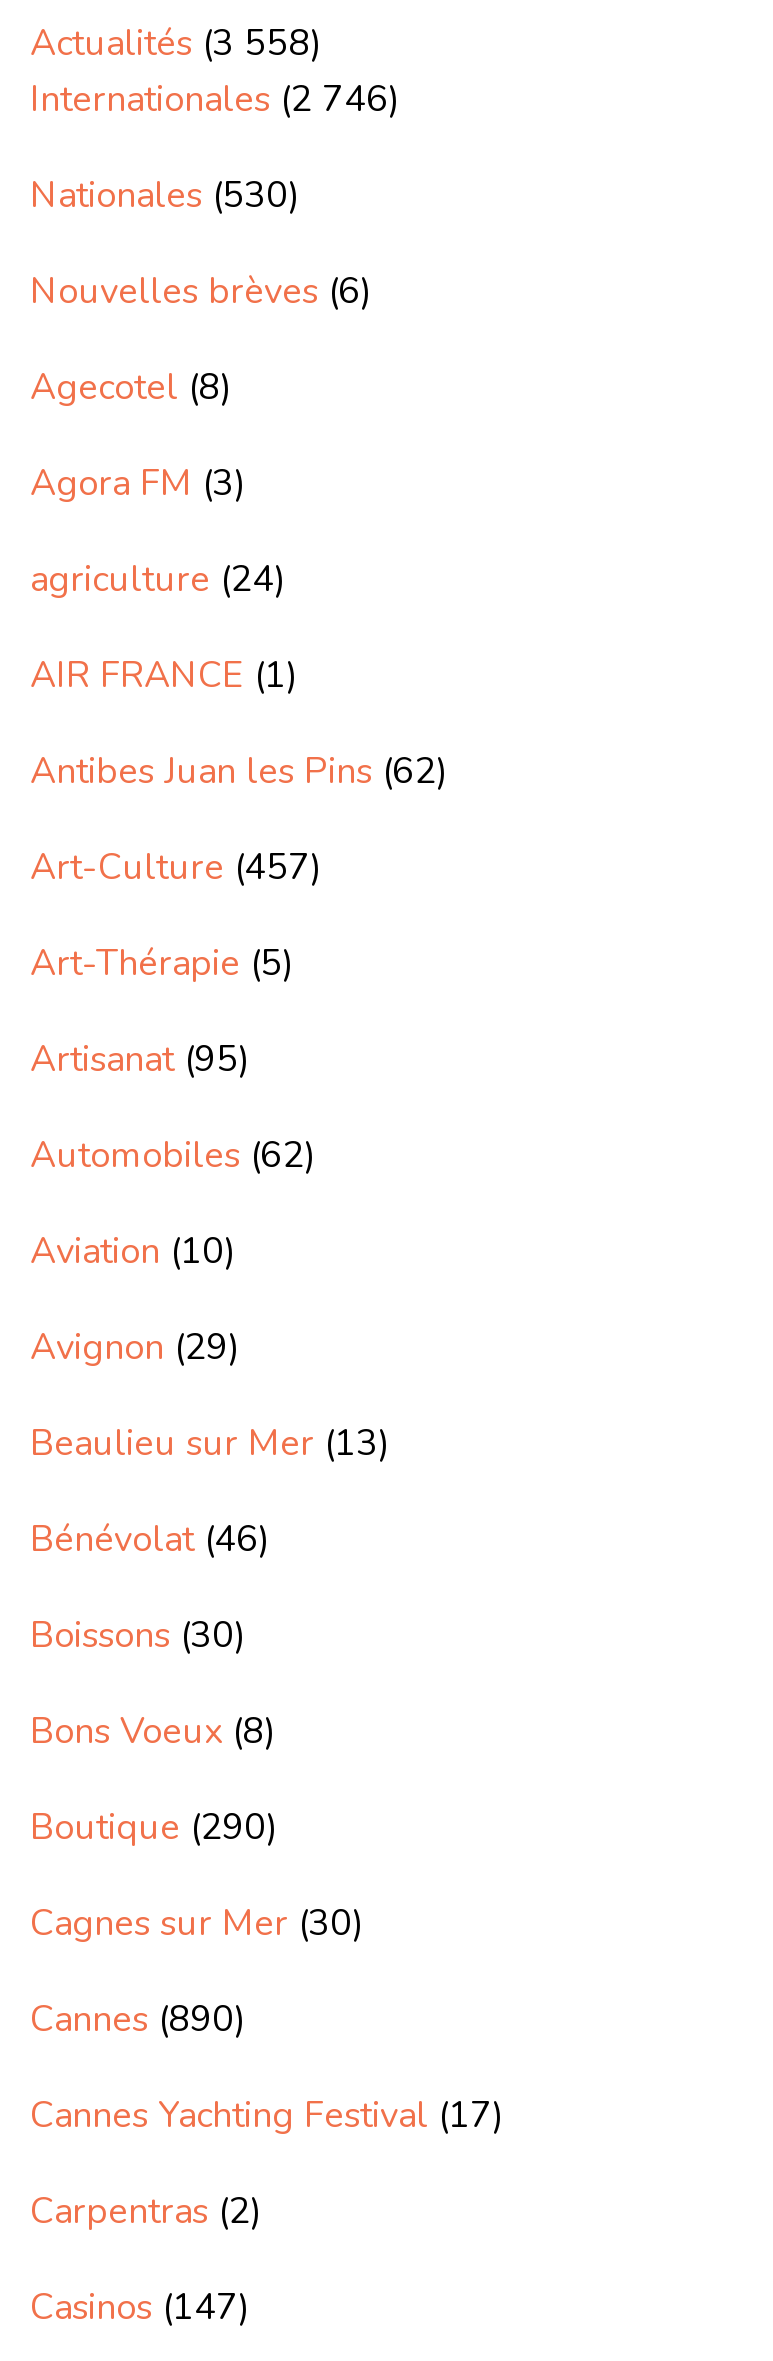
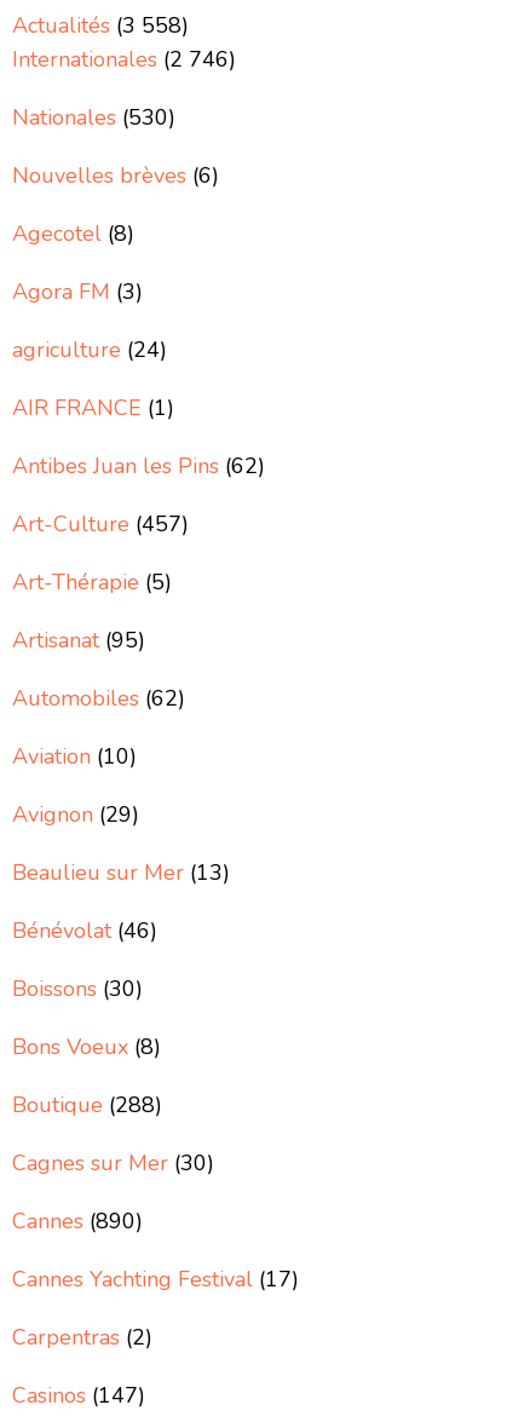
- Boutique (290)
+ Boutique (288)
